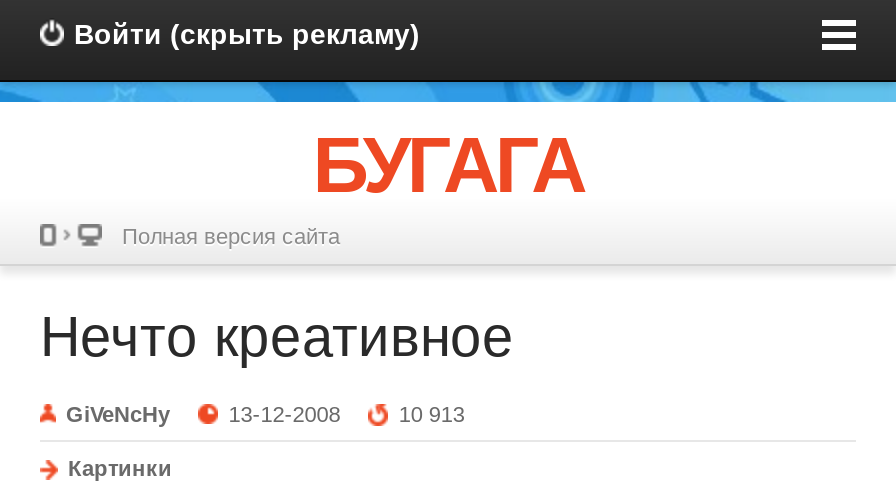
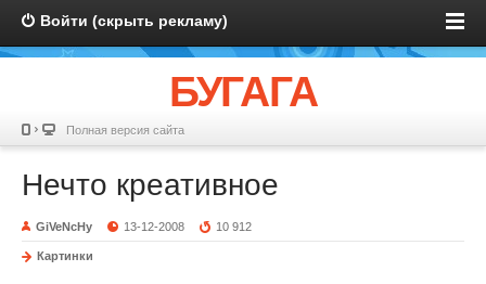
- 10 913
+ 10 912
